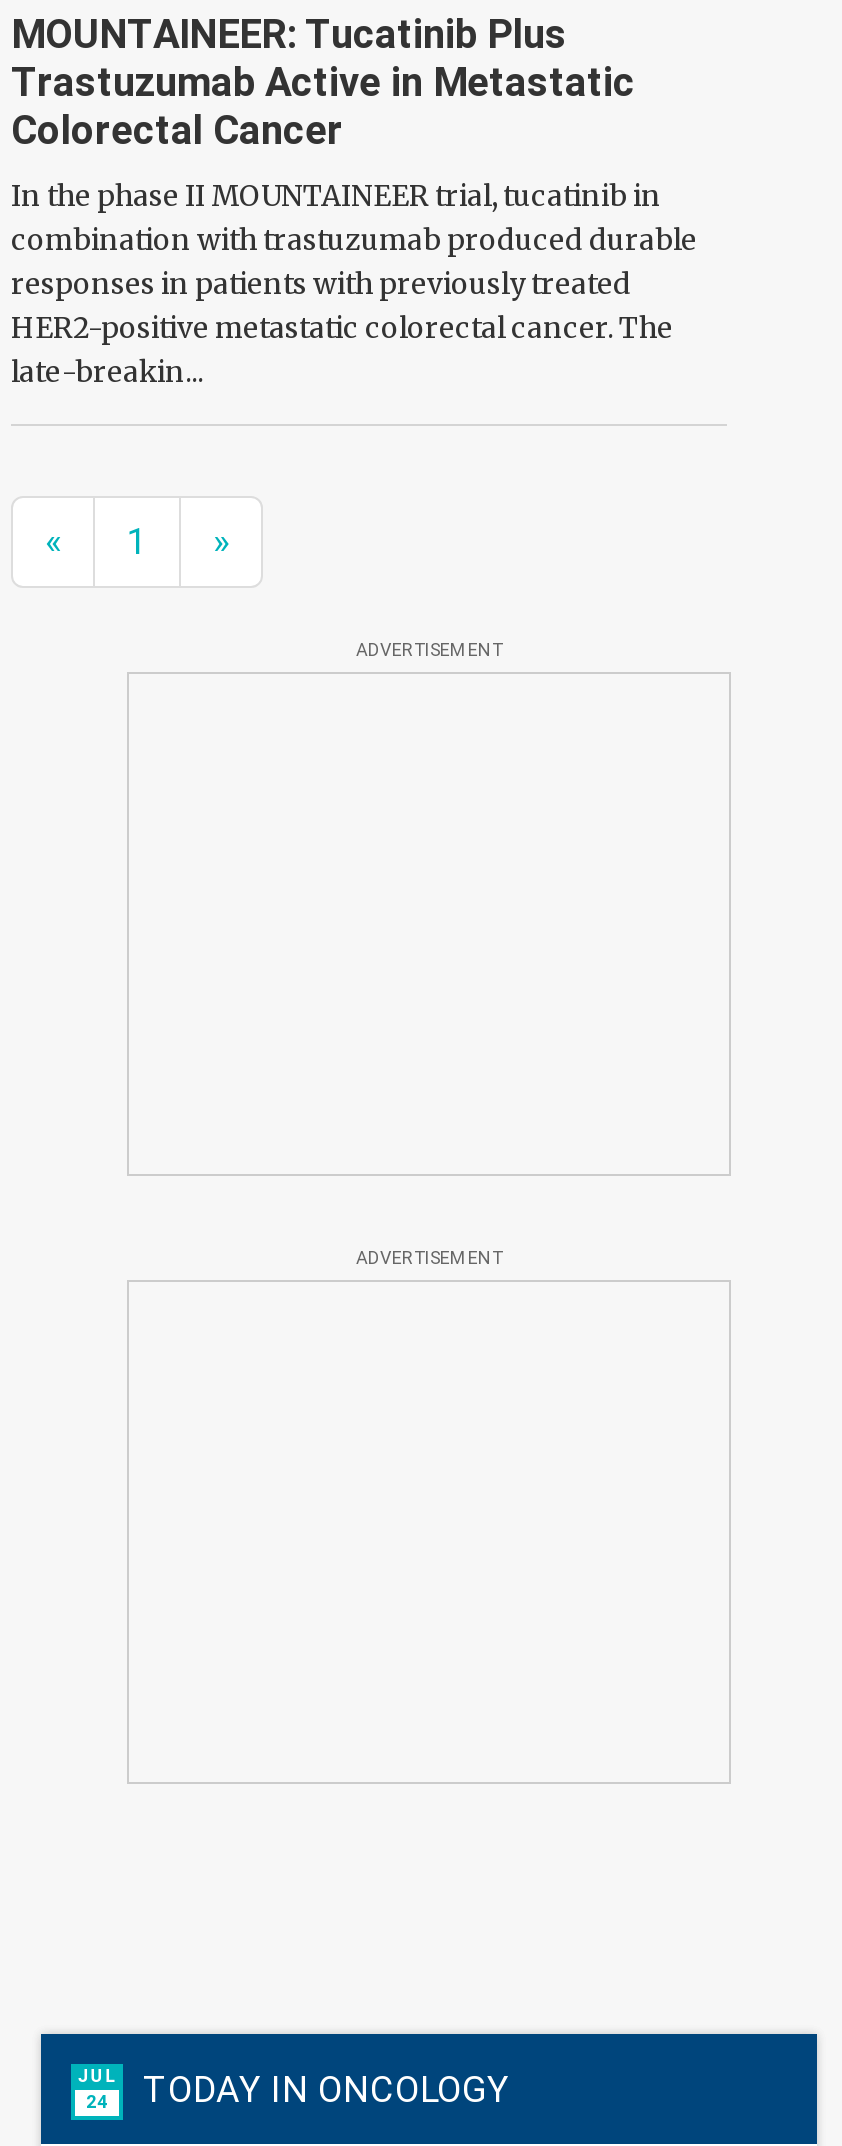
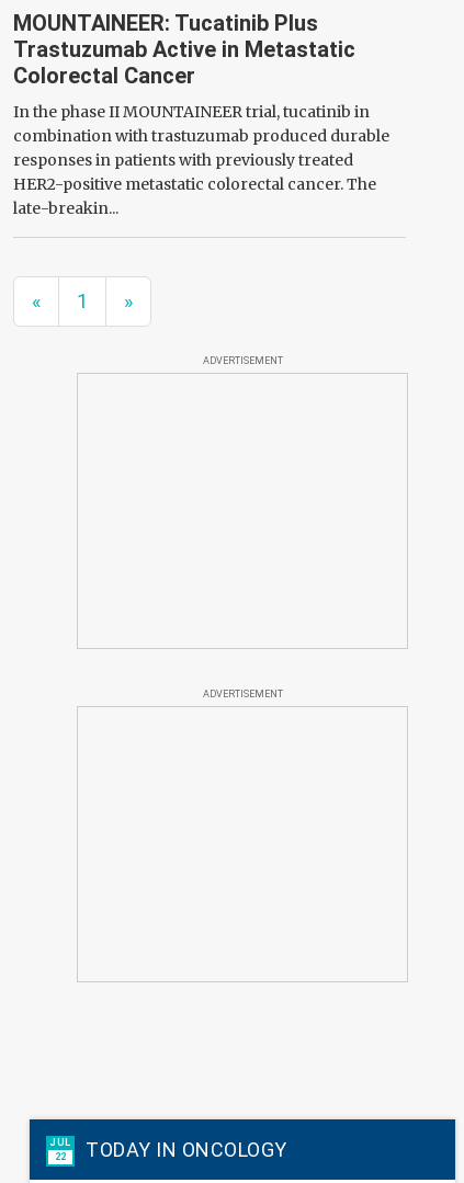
- JUL 24 TODAY IN ONCOLOGY
+ JUL 22 TODAY IN ONCOLOGY
